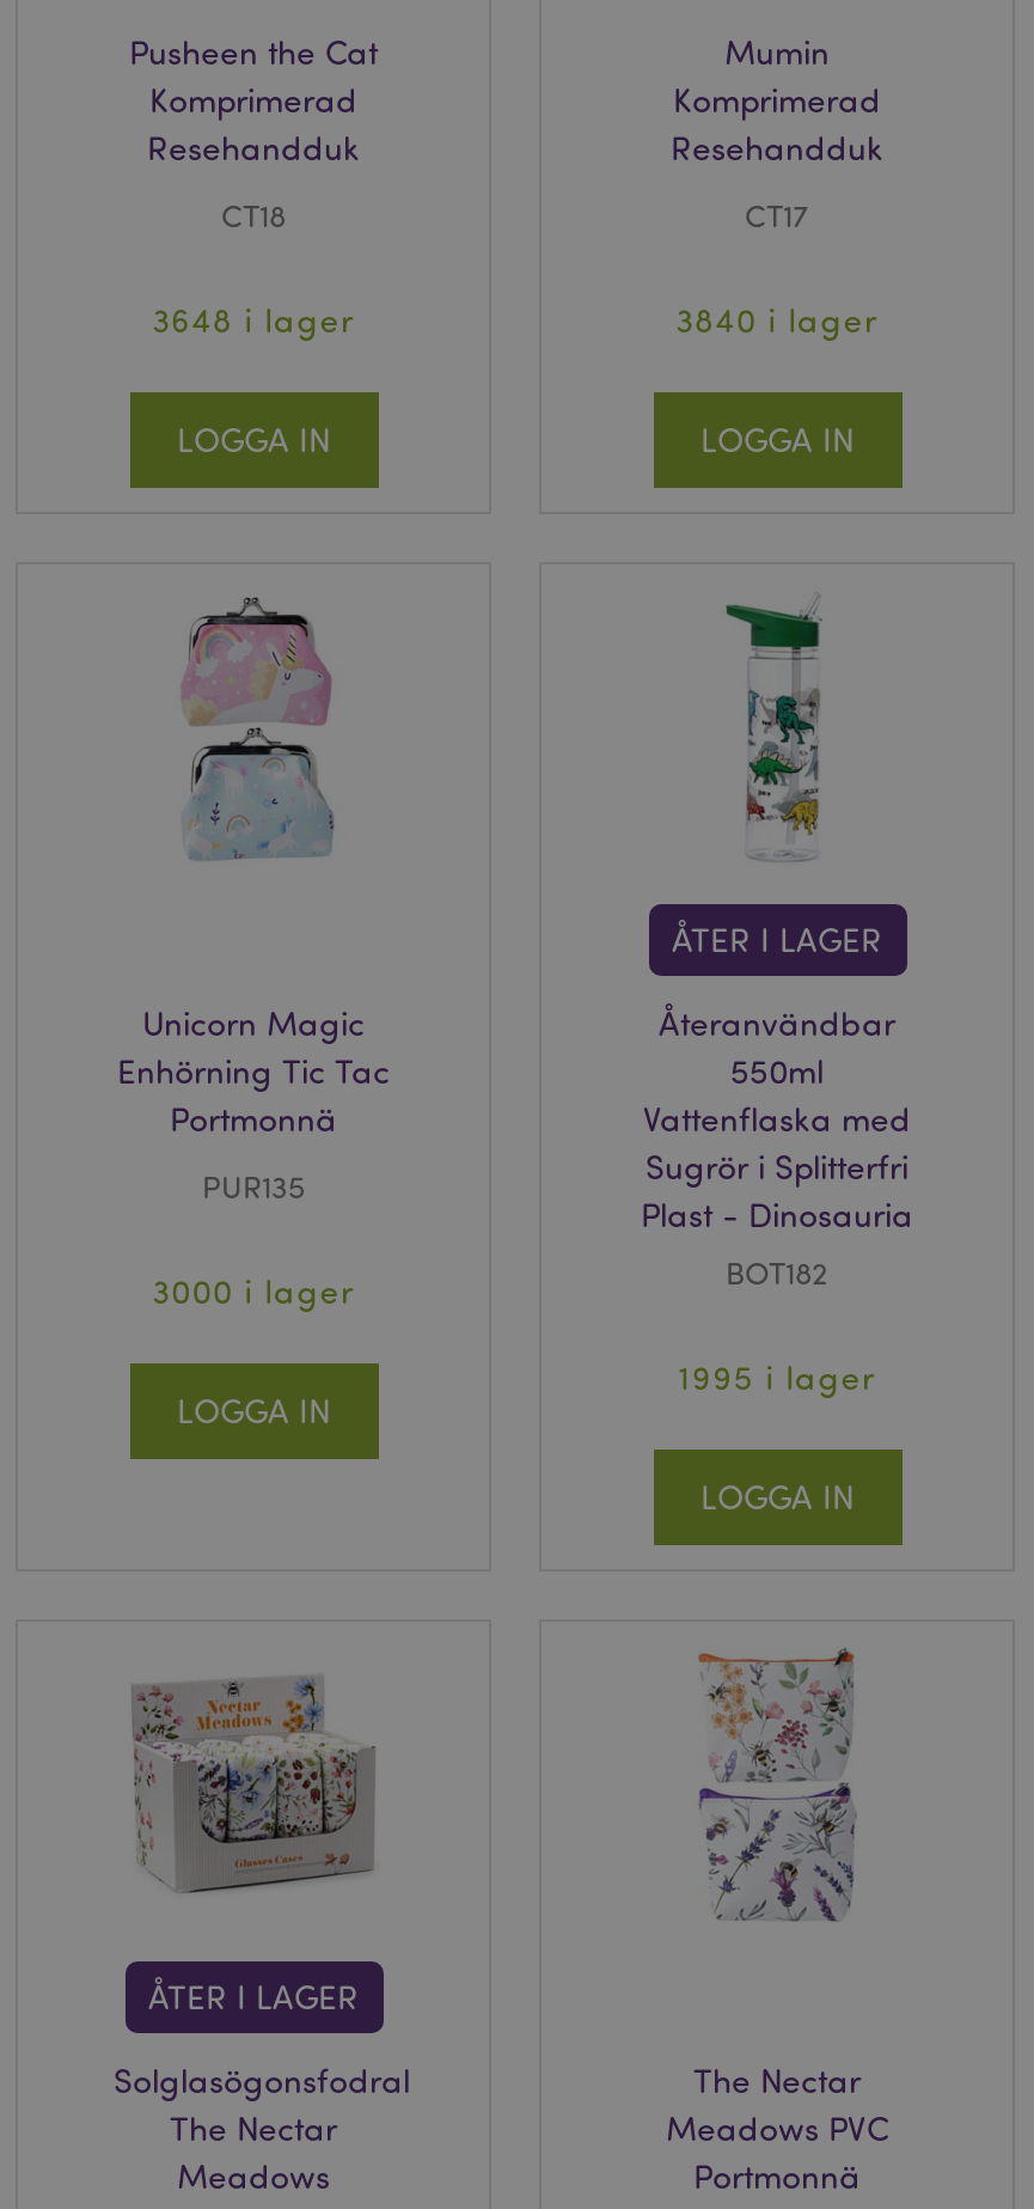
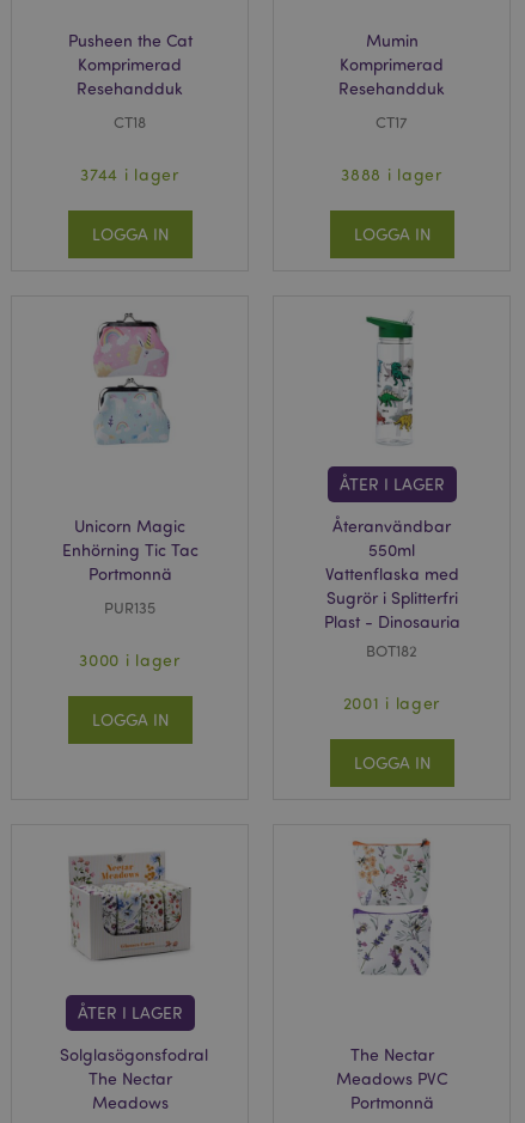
- 3648 i lager
+ 3744 i lager

- 3840 i lager
+ 3888 i lager

- 1995 i lager
+ 2001 i lager
